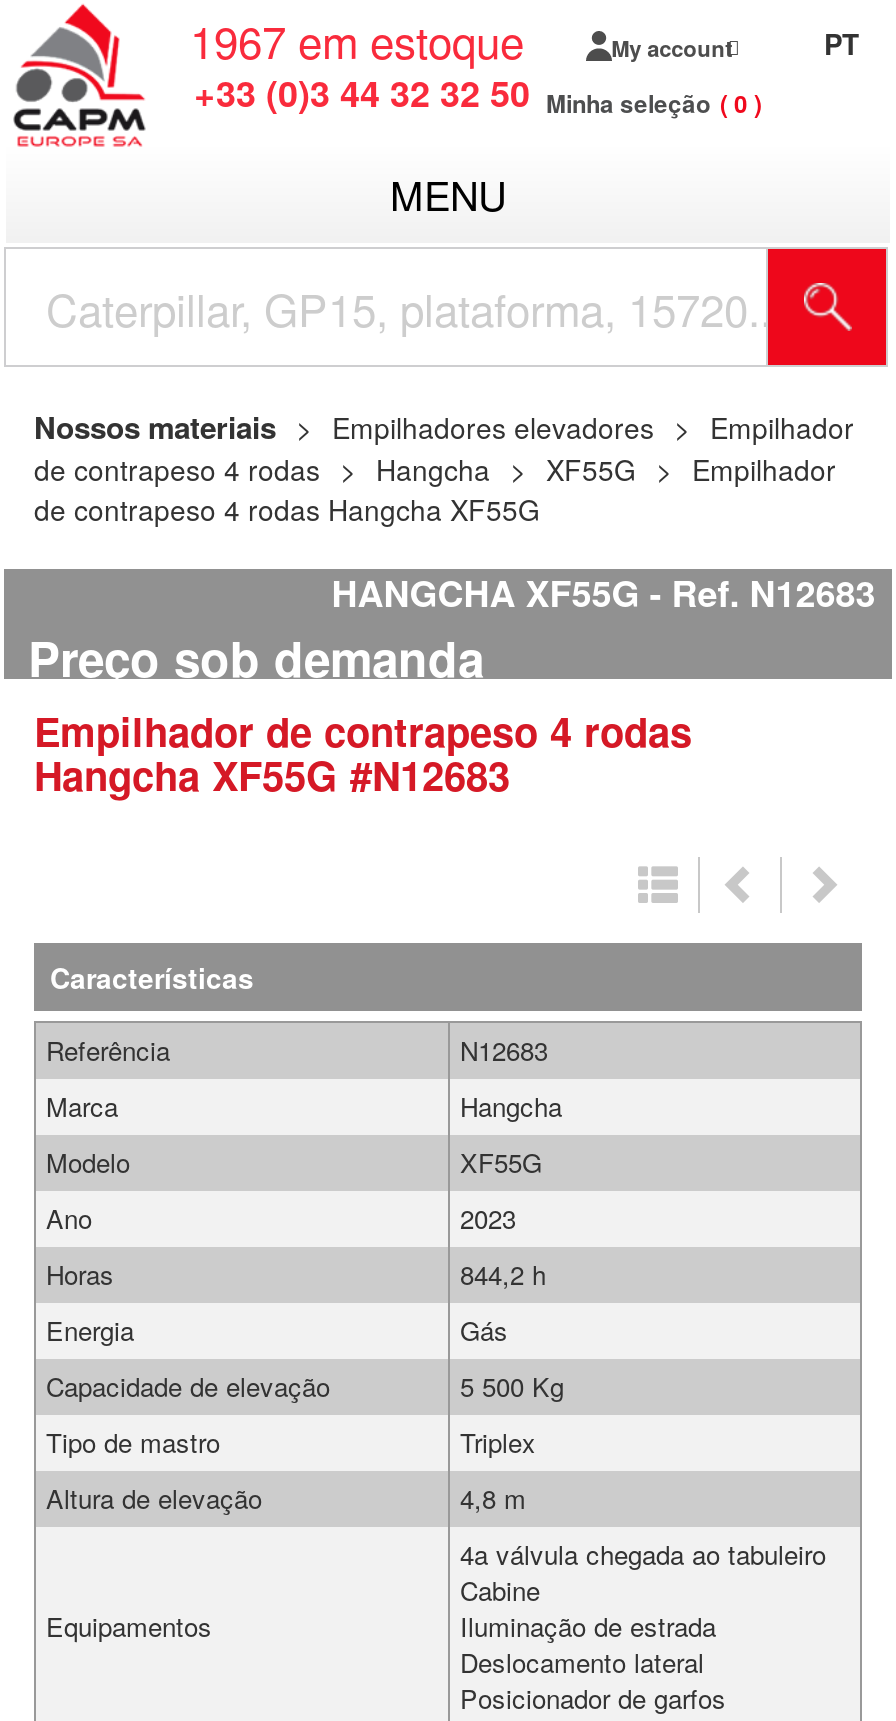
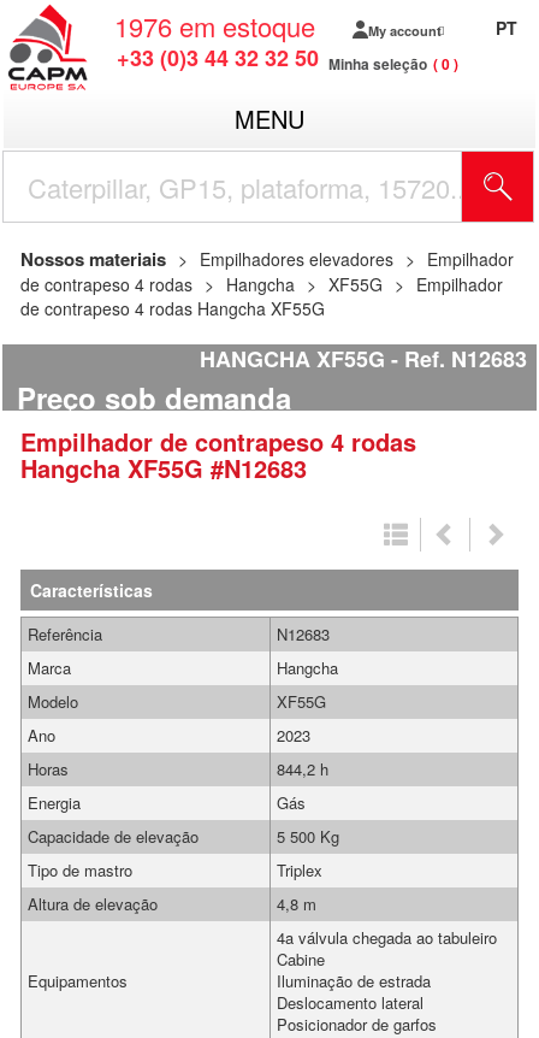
- 1967 em estoque
+ 1976 em estoque
